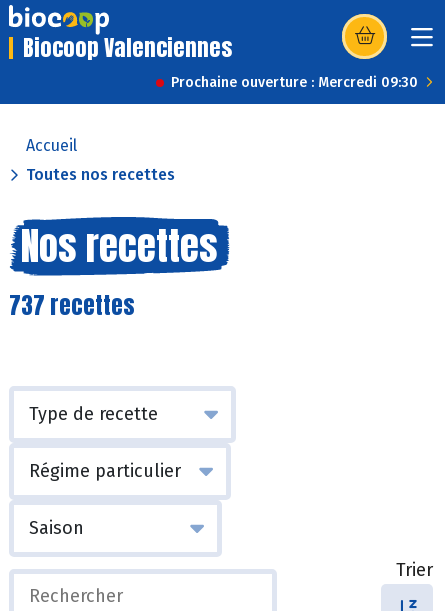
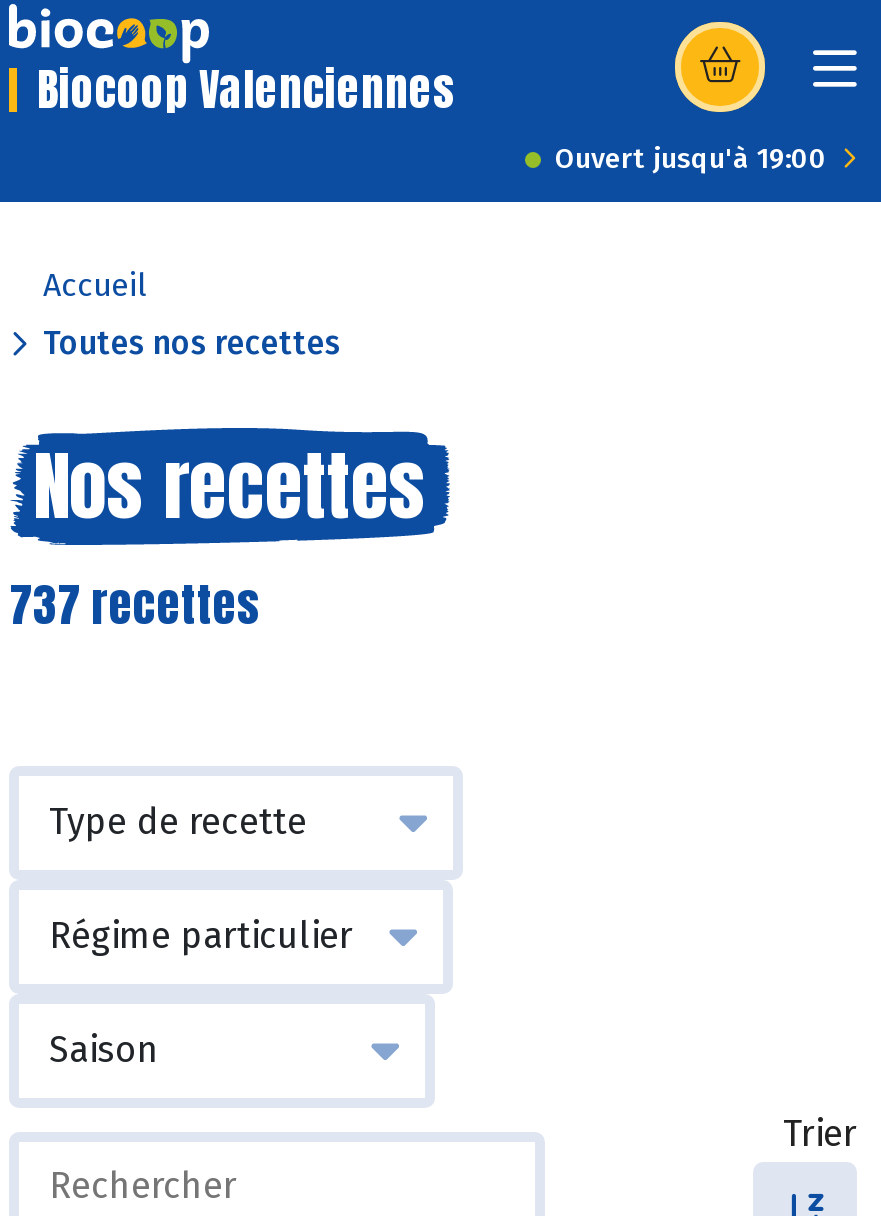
- Prochaine ouverture : Mercredi 09:30
+ Ouvert jusqu'à 19:00
